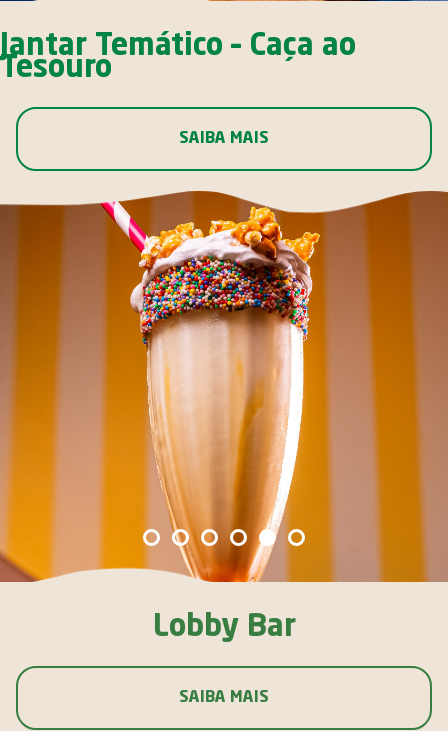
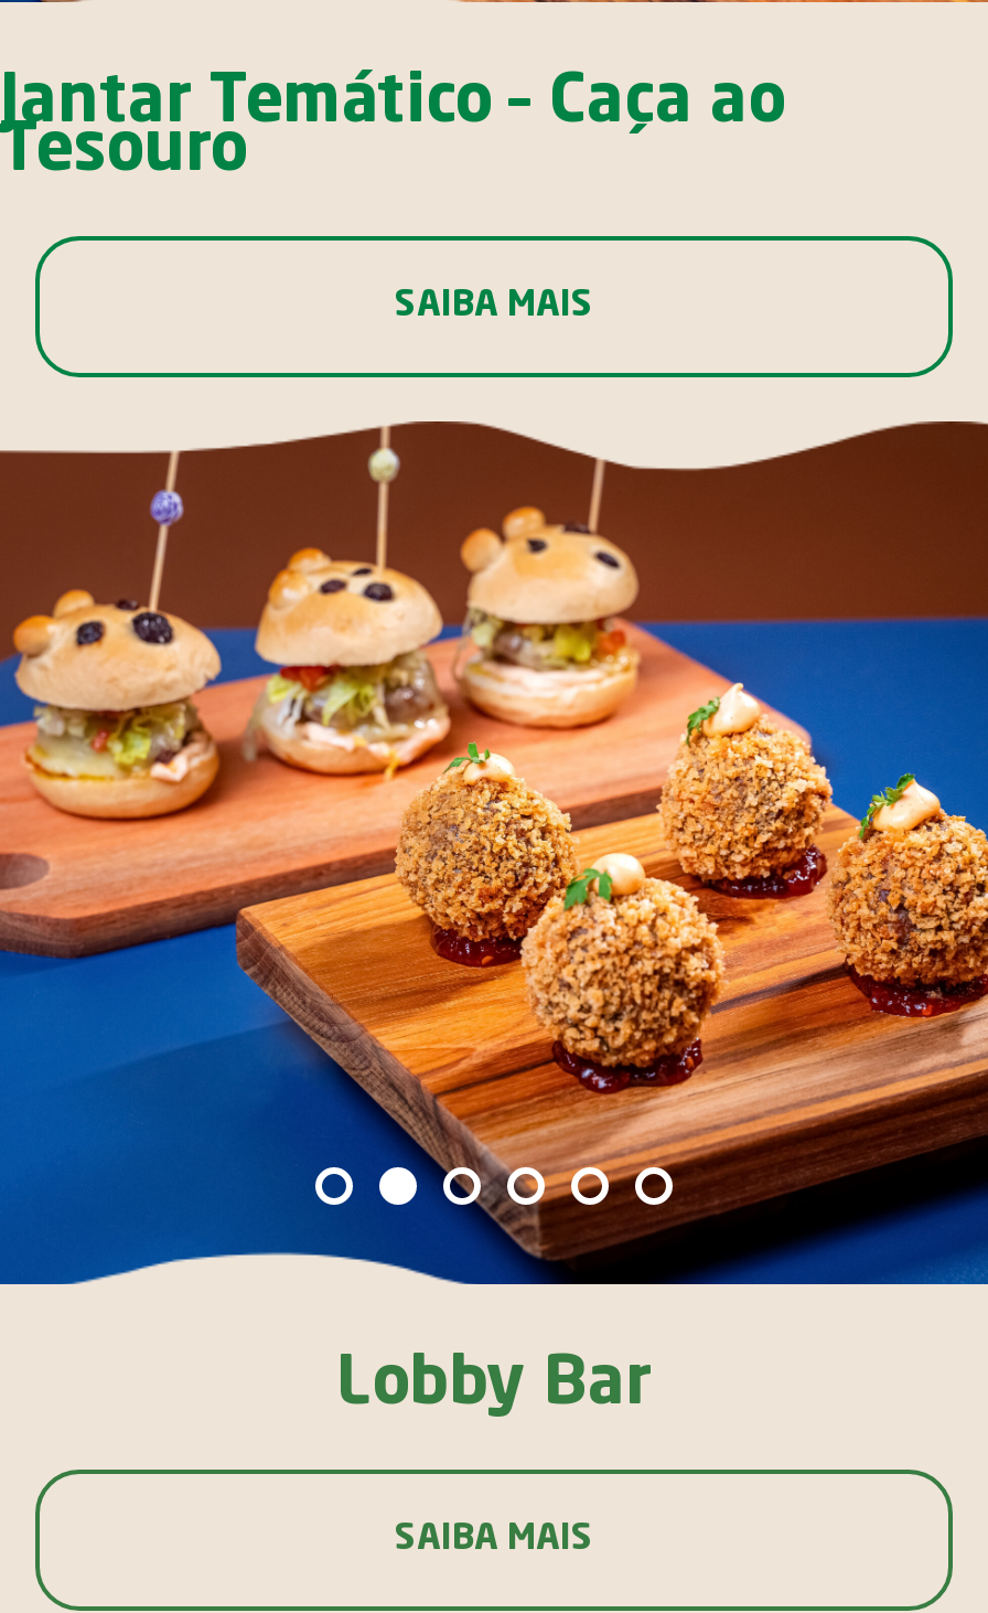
- [image]
+ [image]
